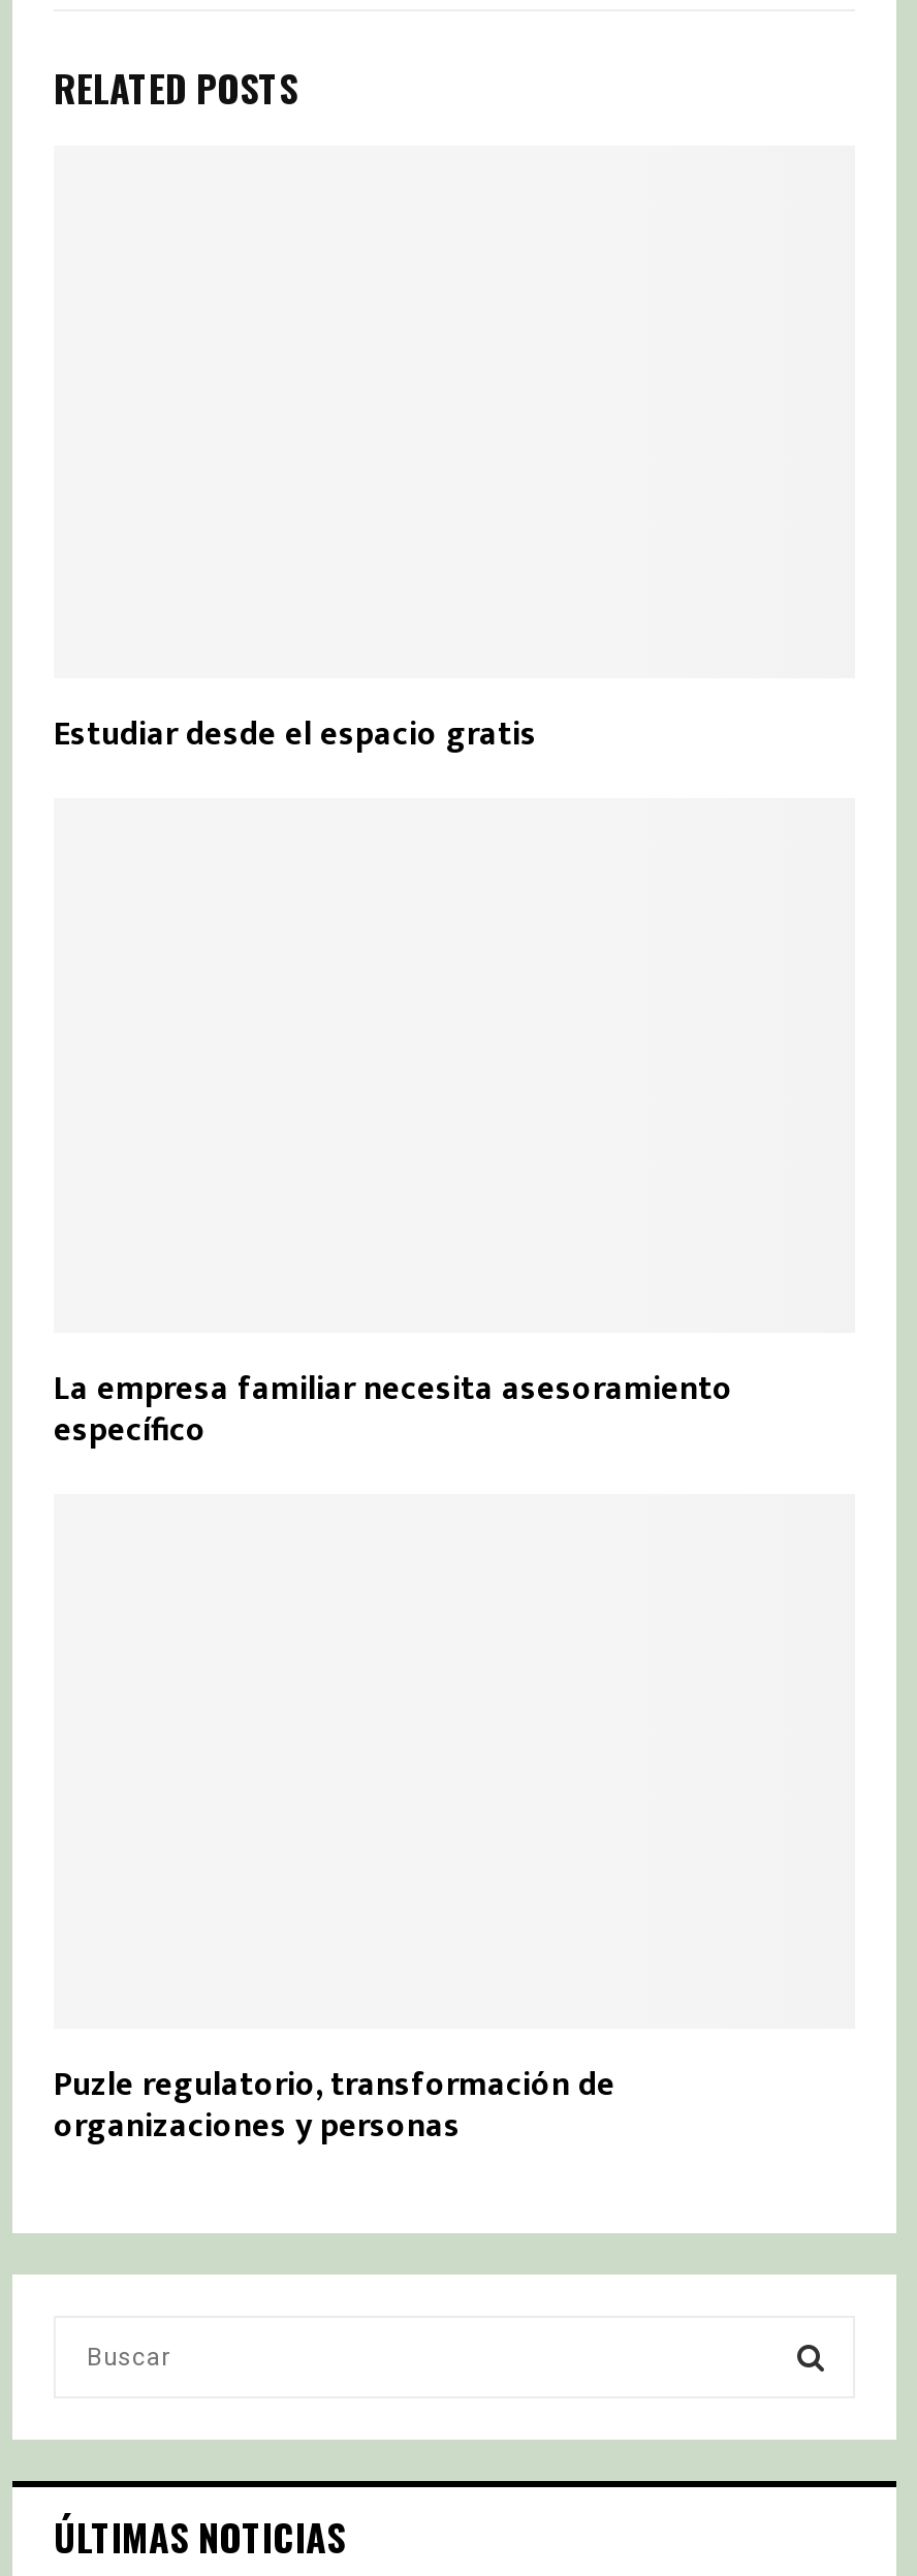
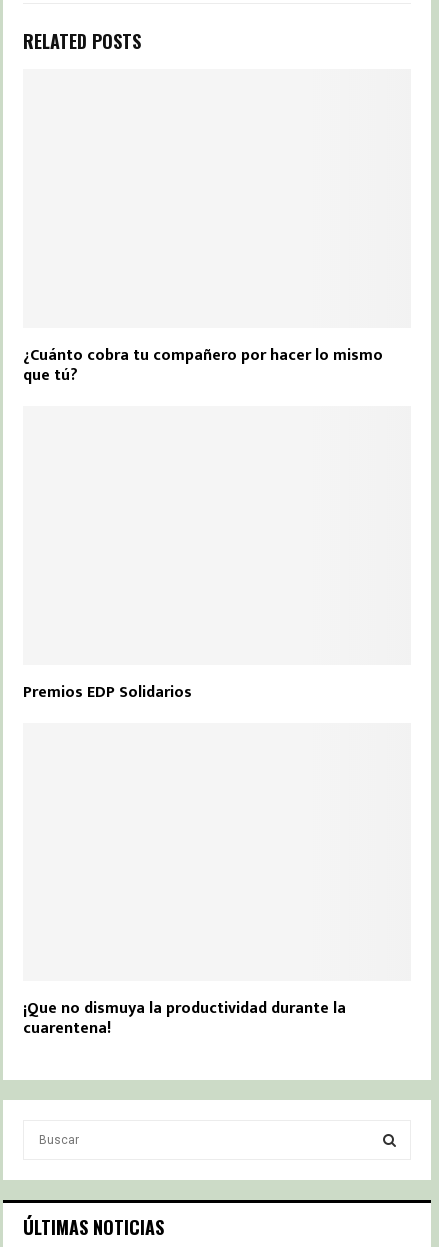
- Estudiar desde el espacio gratis
+ ¿Cuánto cobra tu compañero por hacer lo mismo
+ que tú?

- La empresa familiar necesita asesoramiento
- específico
+ Premios EDP Solidarios

- Puzle regulatorio, transformación de
- organizaciones y personas
+ ¡Que no dismuya la productividad durante la
+ cuarentena!
